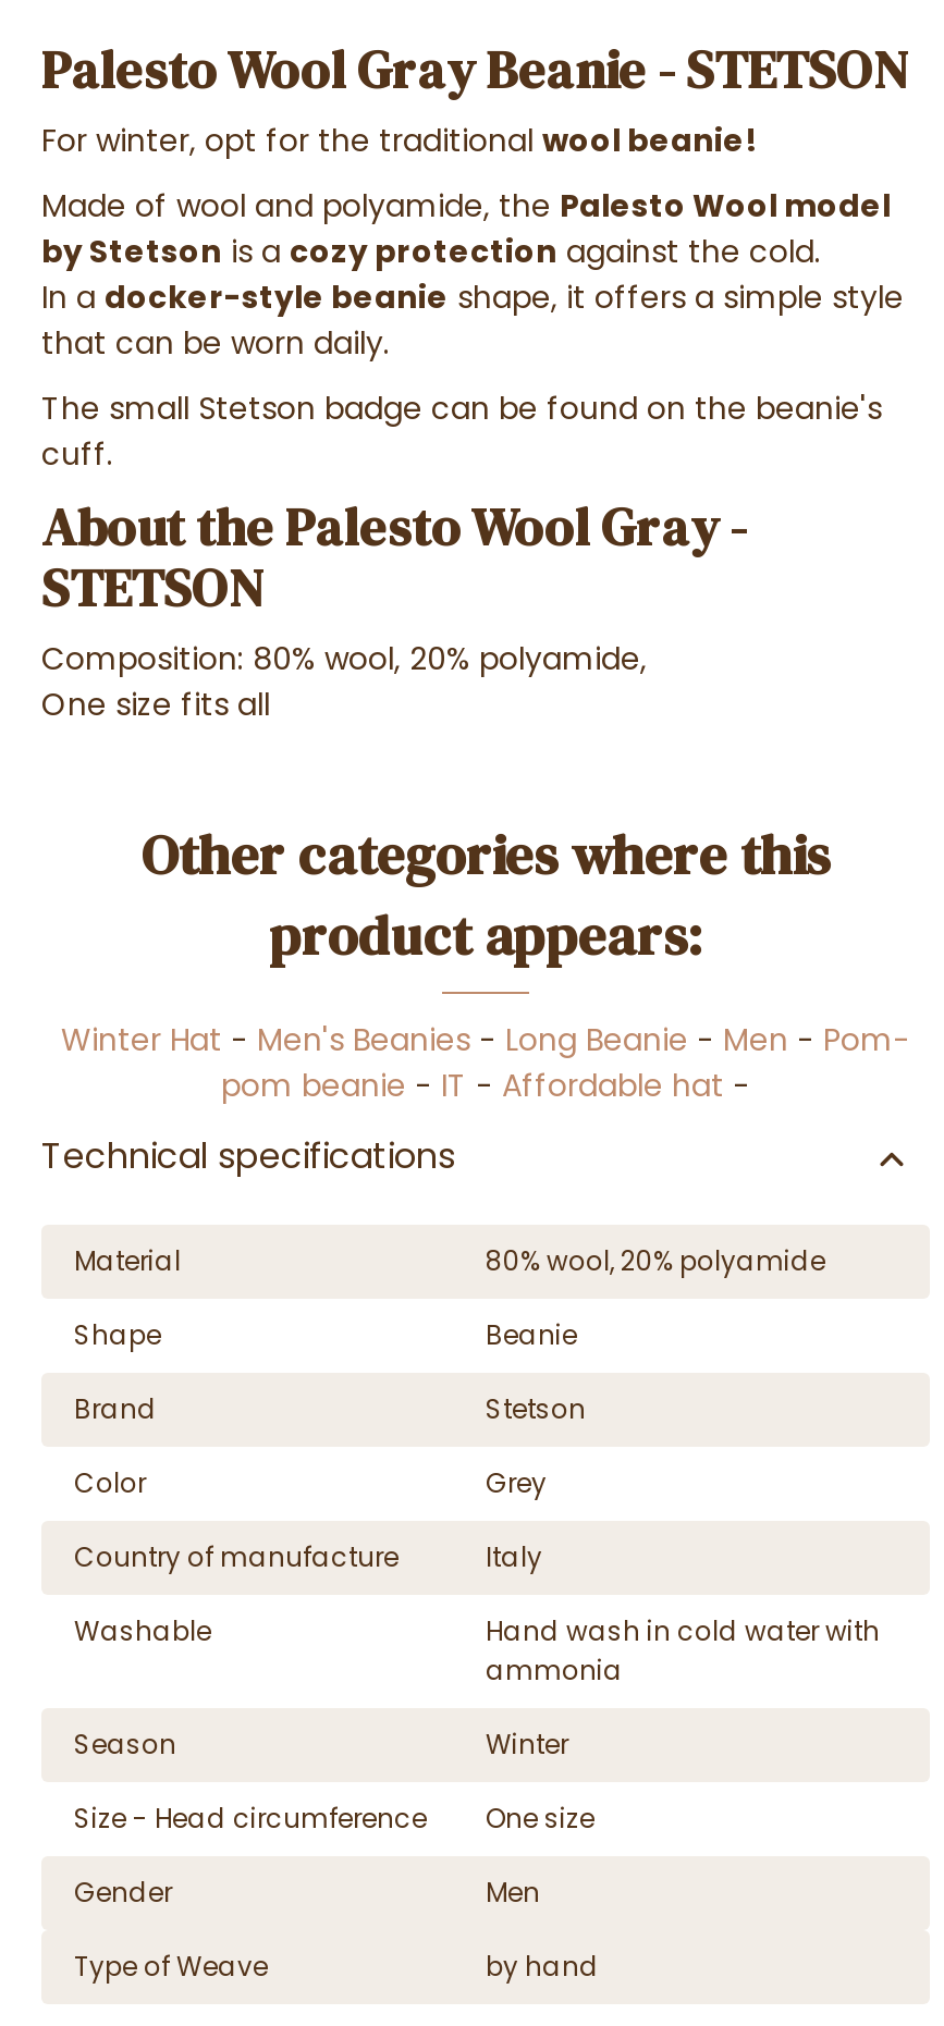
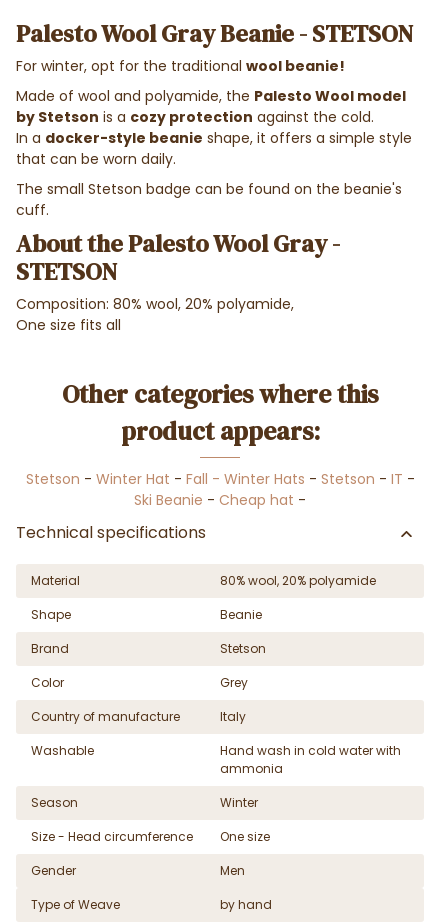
- Winter Hat - Men's Beanies - Long Beanie - Men - Pom-
- pom beanie - IT - Affordable hat -
+ Stetson - Winter Hat - Fall - Winter Hats - Stetson - IT -
+ Ski Beanie - Cheap hat -
